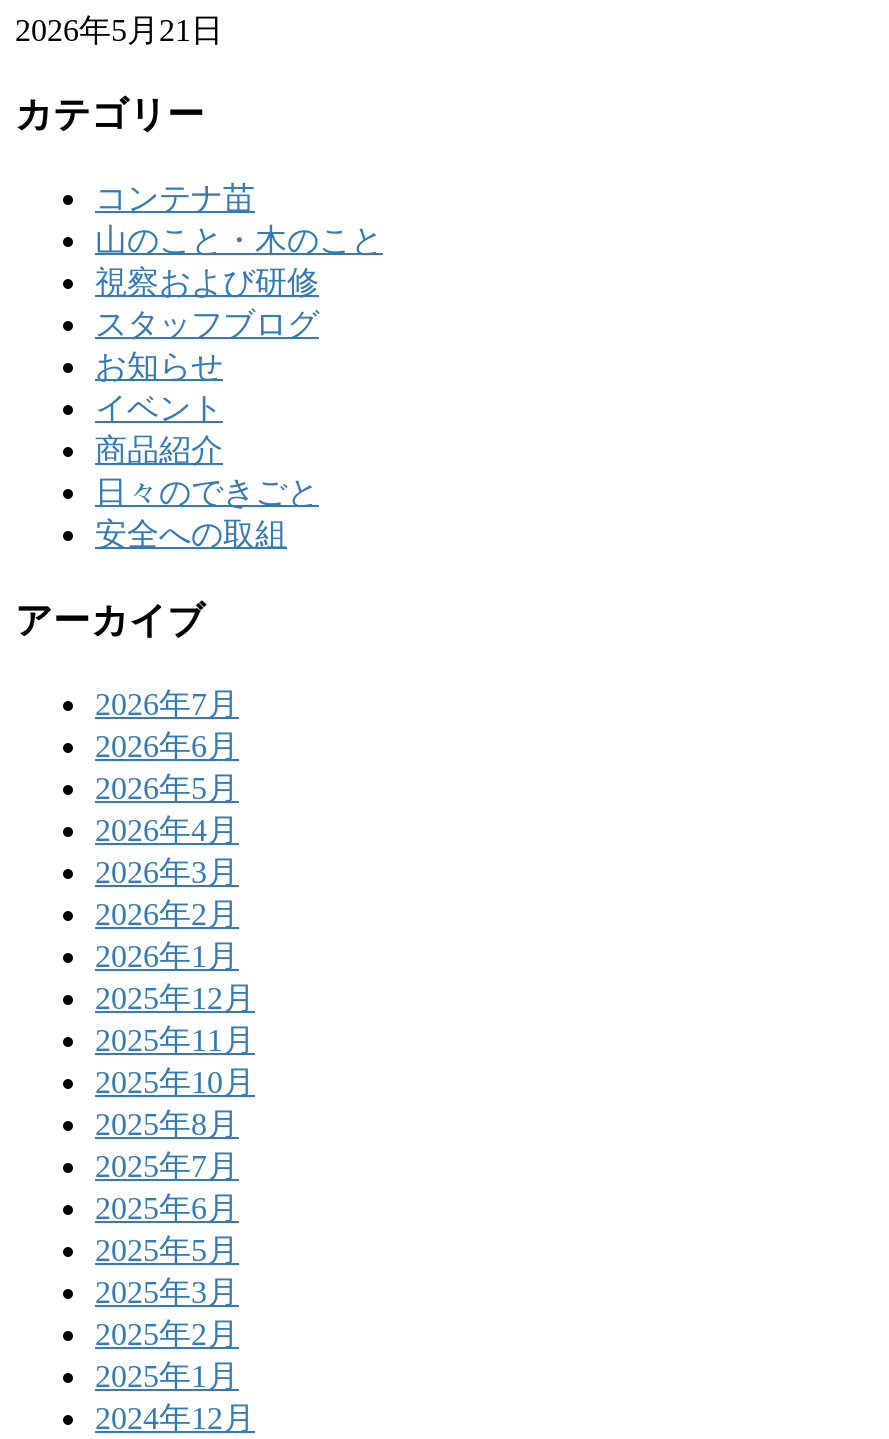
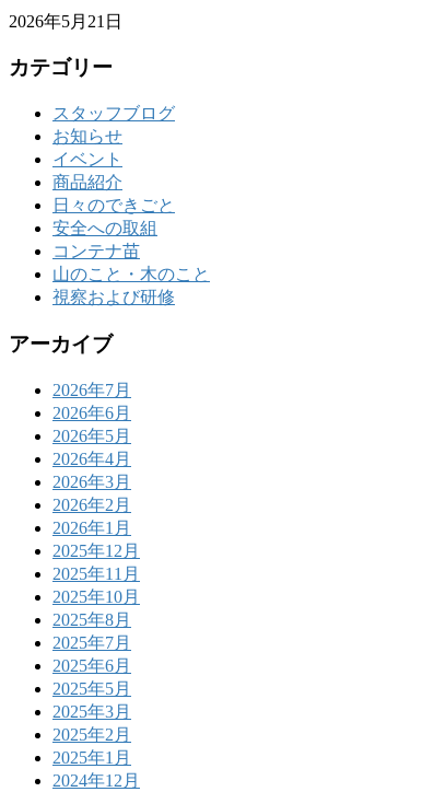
moved down: コンテナ苗 | 山のこと・木のこと | 視察および研修

moved up: お知らせ | イベント | 商品紹介 | 日々のできごと | 安全への取組
